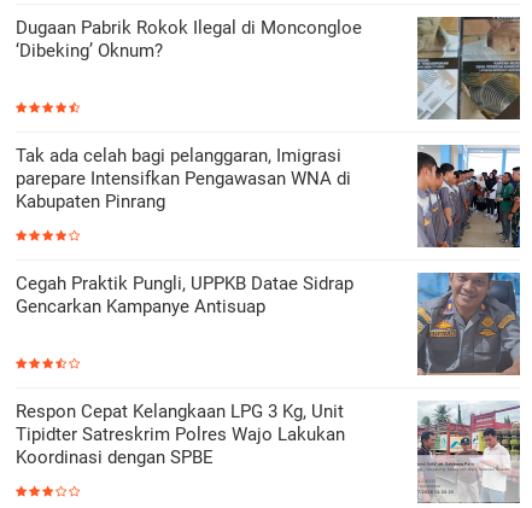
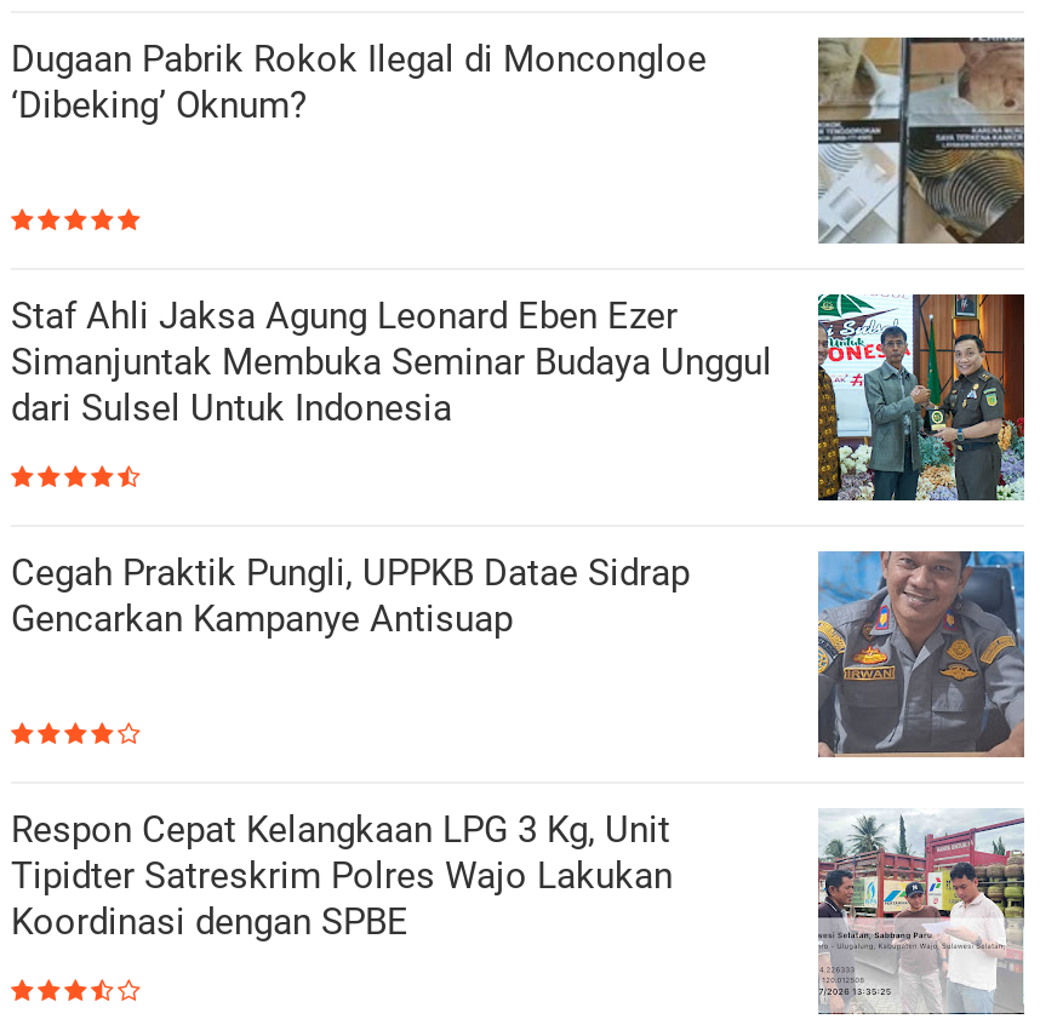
- Tak ada celah bagi pelanggaran, Imigrasi
- parepare Intensifkan Pengawasan WNA di
- Kabupaten Pinrang
+ Staf Ahli Jaksa Agung Leonard Eben Ezer
+ Simanjuntak Membuka Seminar Budaya Unggul
+ dari Sulsel Untuk Indonesia

- [image]
+ [image]
